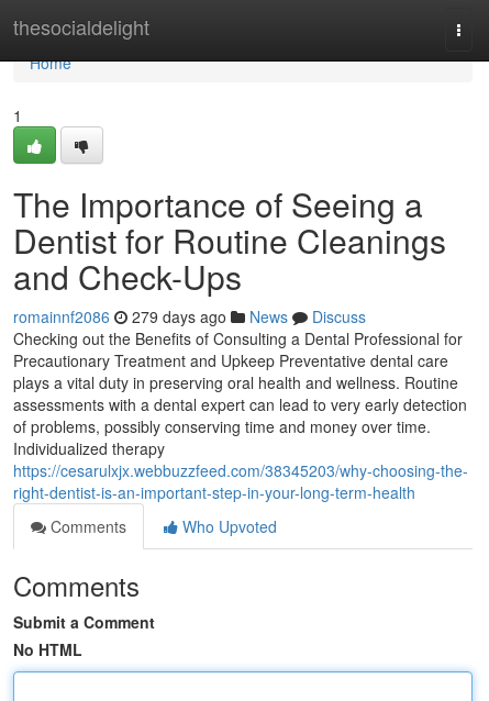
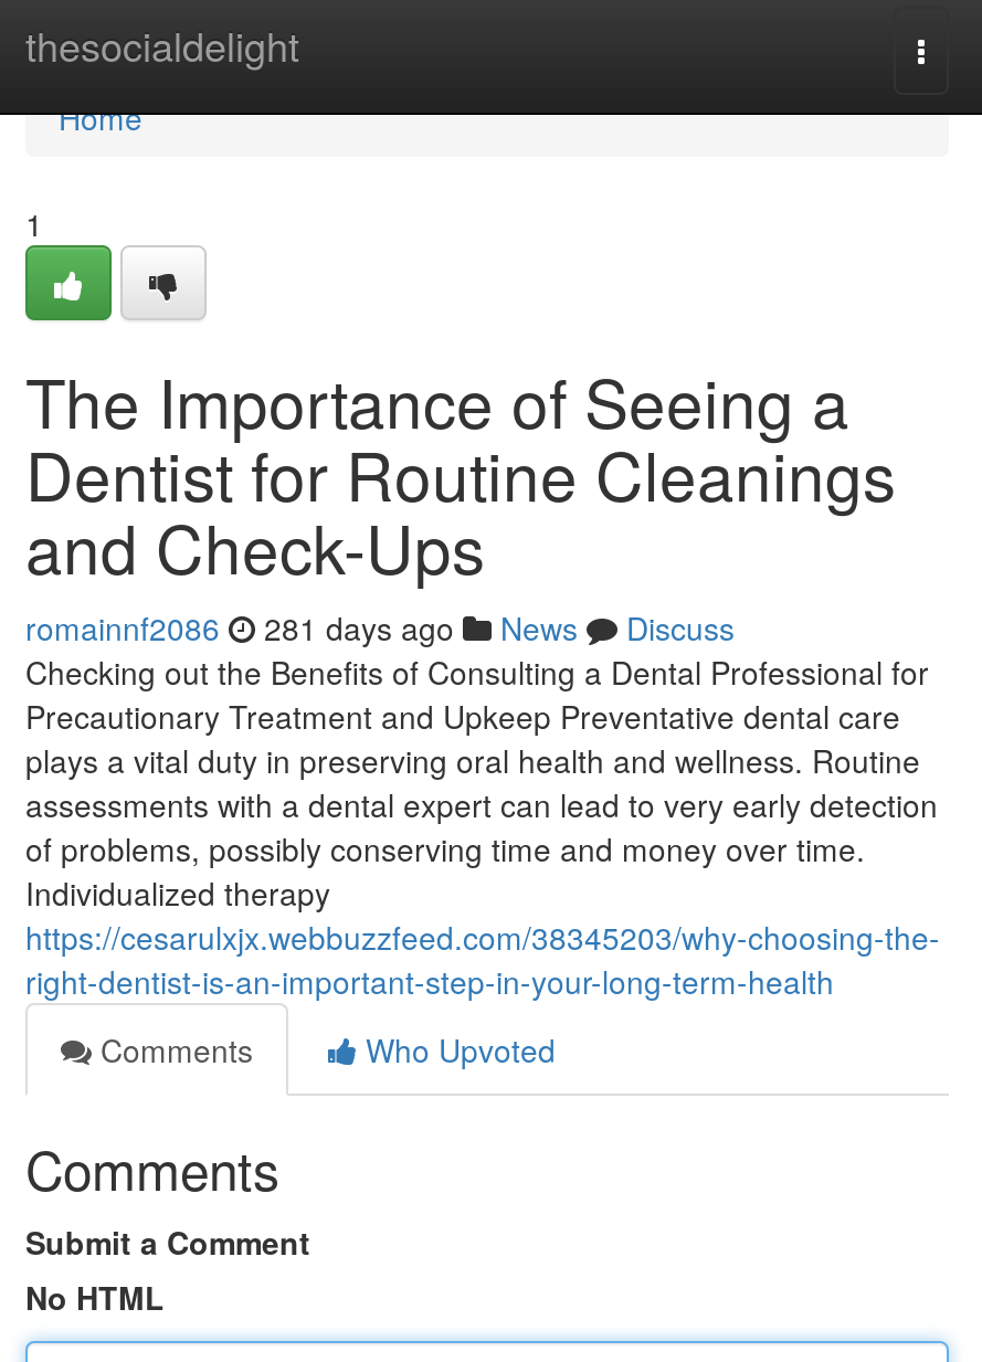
- romainnf2086 279 days ago News Discuss
+ romainnf2086 281 days ago News Discuss
